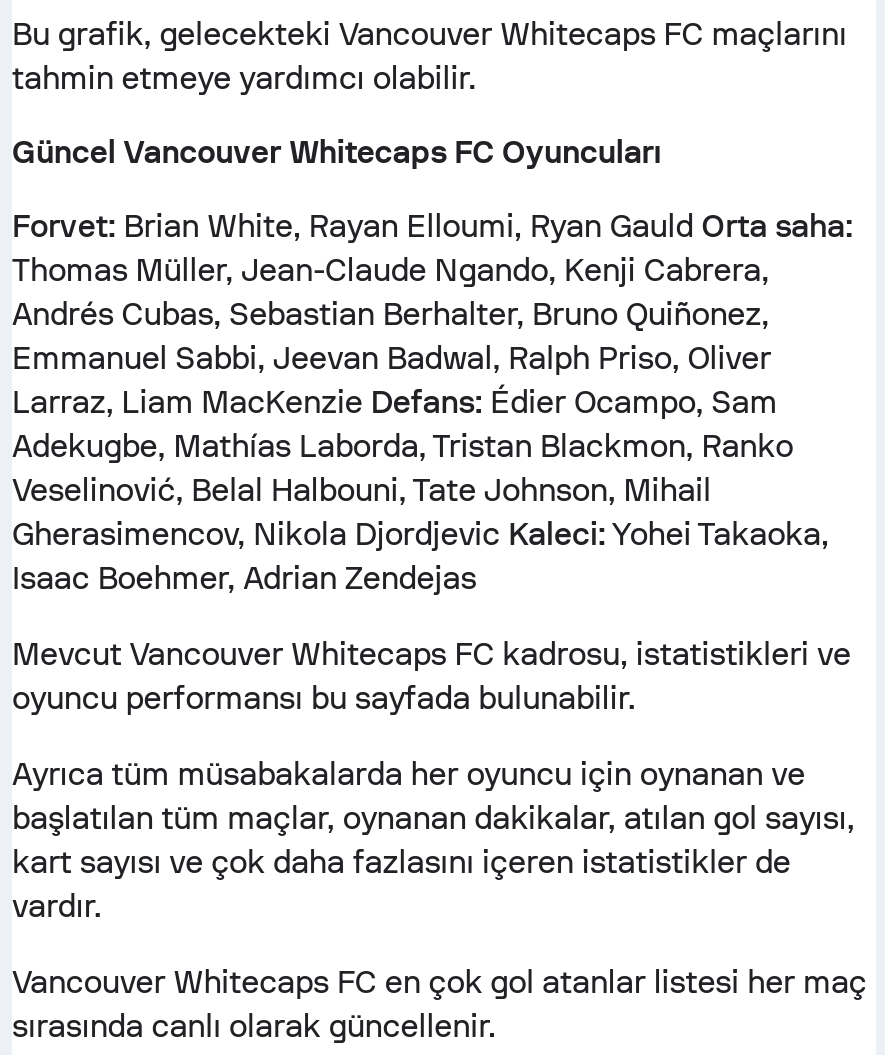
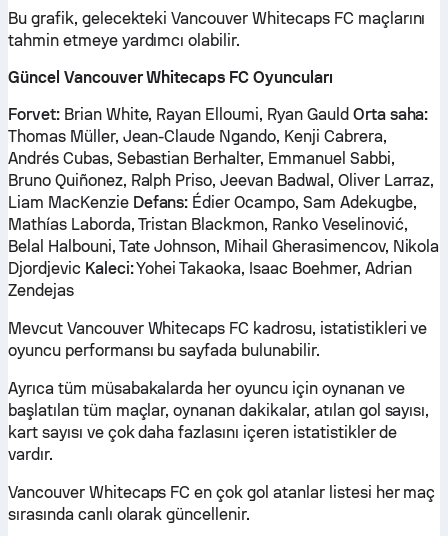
- Andrés Cubas, Sebastian Berhalter, Bruno Quiñonez,
- Emmanuel Sabbi, Jeevan Badwal, Ralph Priso, Oliver
- Larraz, Liam MacKenzie Defans: Édier Ocampo, Sam
- Adekugbe, Mathías Laborda, Tristan Blackmon, Ranko
- Veselinović, Belal Halbouni, Tate Johnson, Mihail
- Gherasimencov, Nikola Djordjevic Kaleci: Yohei Takaoka,
- Isaac Boehmer, Adrian Zendejas
+ Andrés Cubas, Sebastian Berhalter, Emmanuel Sabbi,
+ Bruno Quiñonez, Ralph Priso, Jeevan Badwal, Oliver Larraz,
+ Liam MacKenzie Defans: Édier Ocampo, Sam Adekugbe,
+ Mathías Laborda, Tristan Blackmon, Ranko Veselinović,
+ Belal Halbouni, Tate Johnson, Mihail Gherasimencov, Nikola
+ Djordjevic Kaleci: Yohei Takaoka, Isaac Boehmer, Adrian
+ Zendejas
